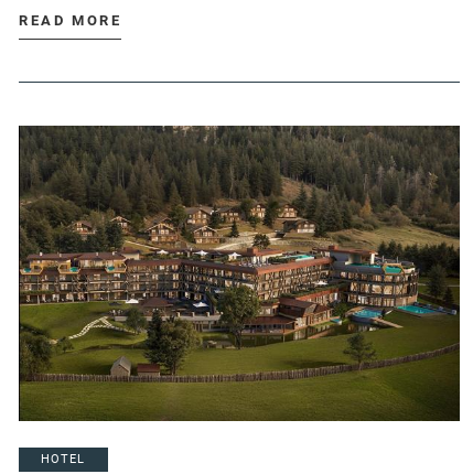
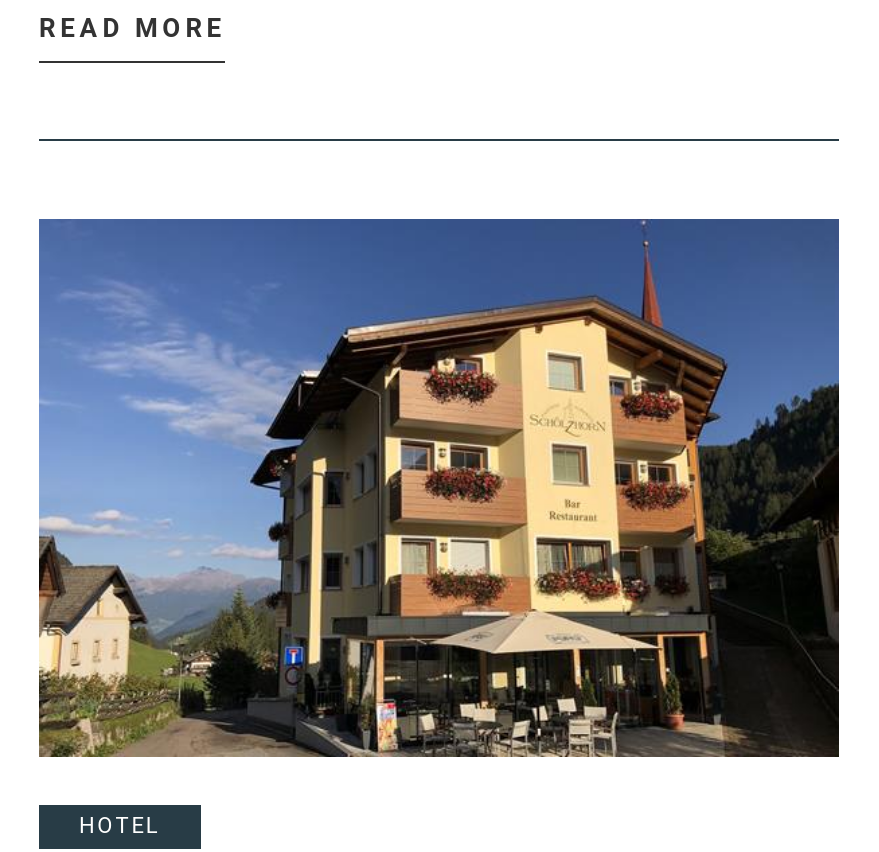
- [image]
+ [image]
